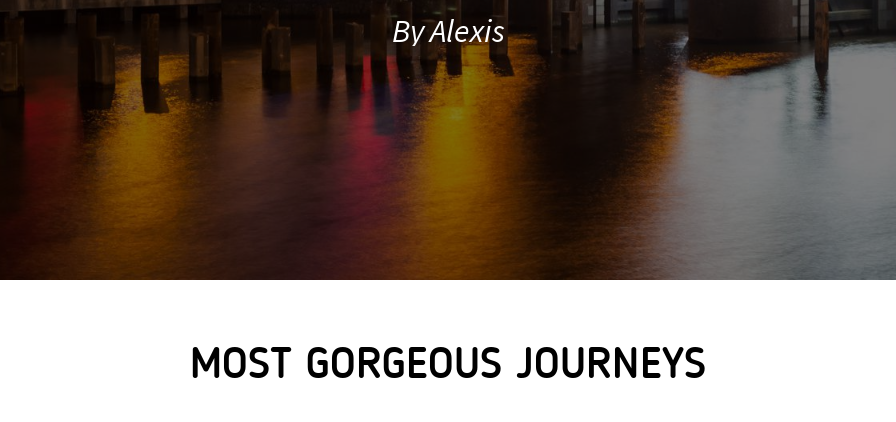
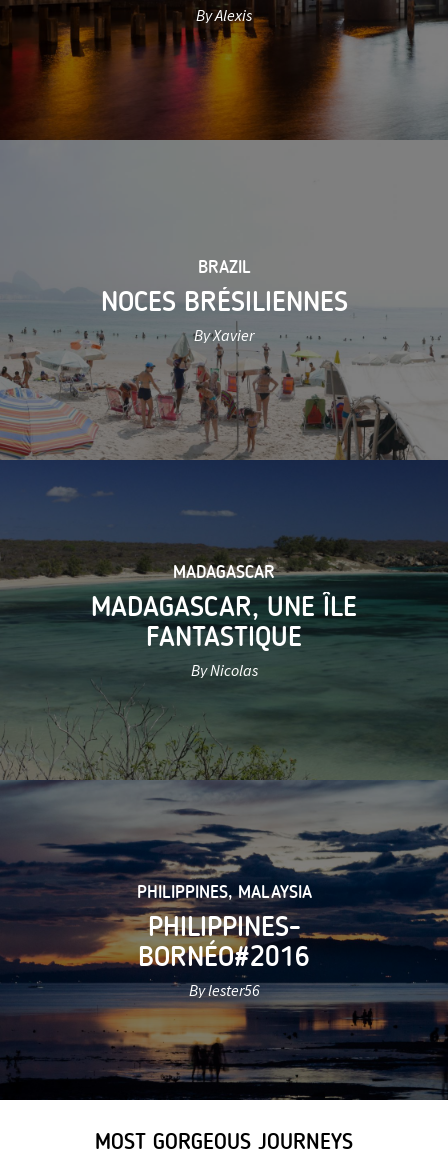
+ [image]
+ BRAZIL
+ NOCES BRÉSILIENNES
+ By Xavier

+ MADAGASCAR
+ MADAGASCAR, UNE ÎLE
+ FANTASTIQUE
+ By Nicolas

+ PHILIPPINES, MALAYSIA
+ PHILIPPINES-
+ BORNÉO#2016
+ By lester56
